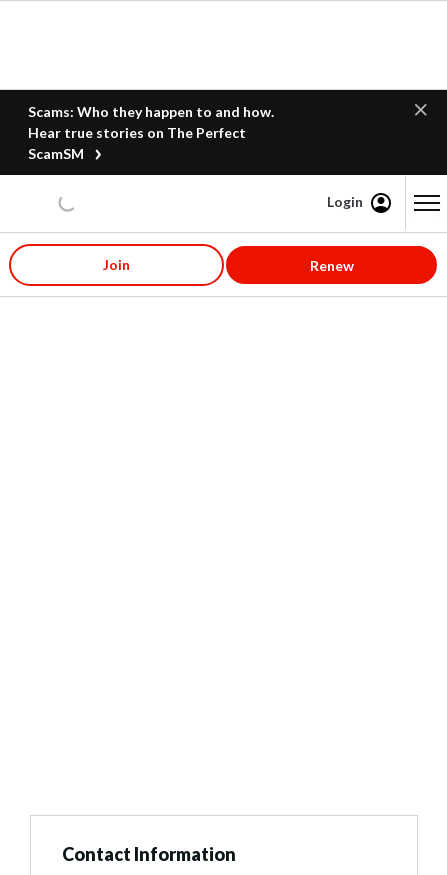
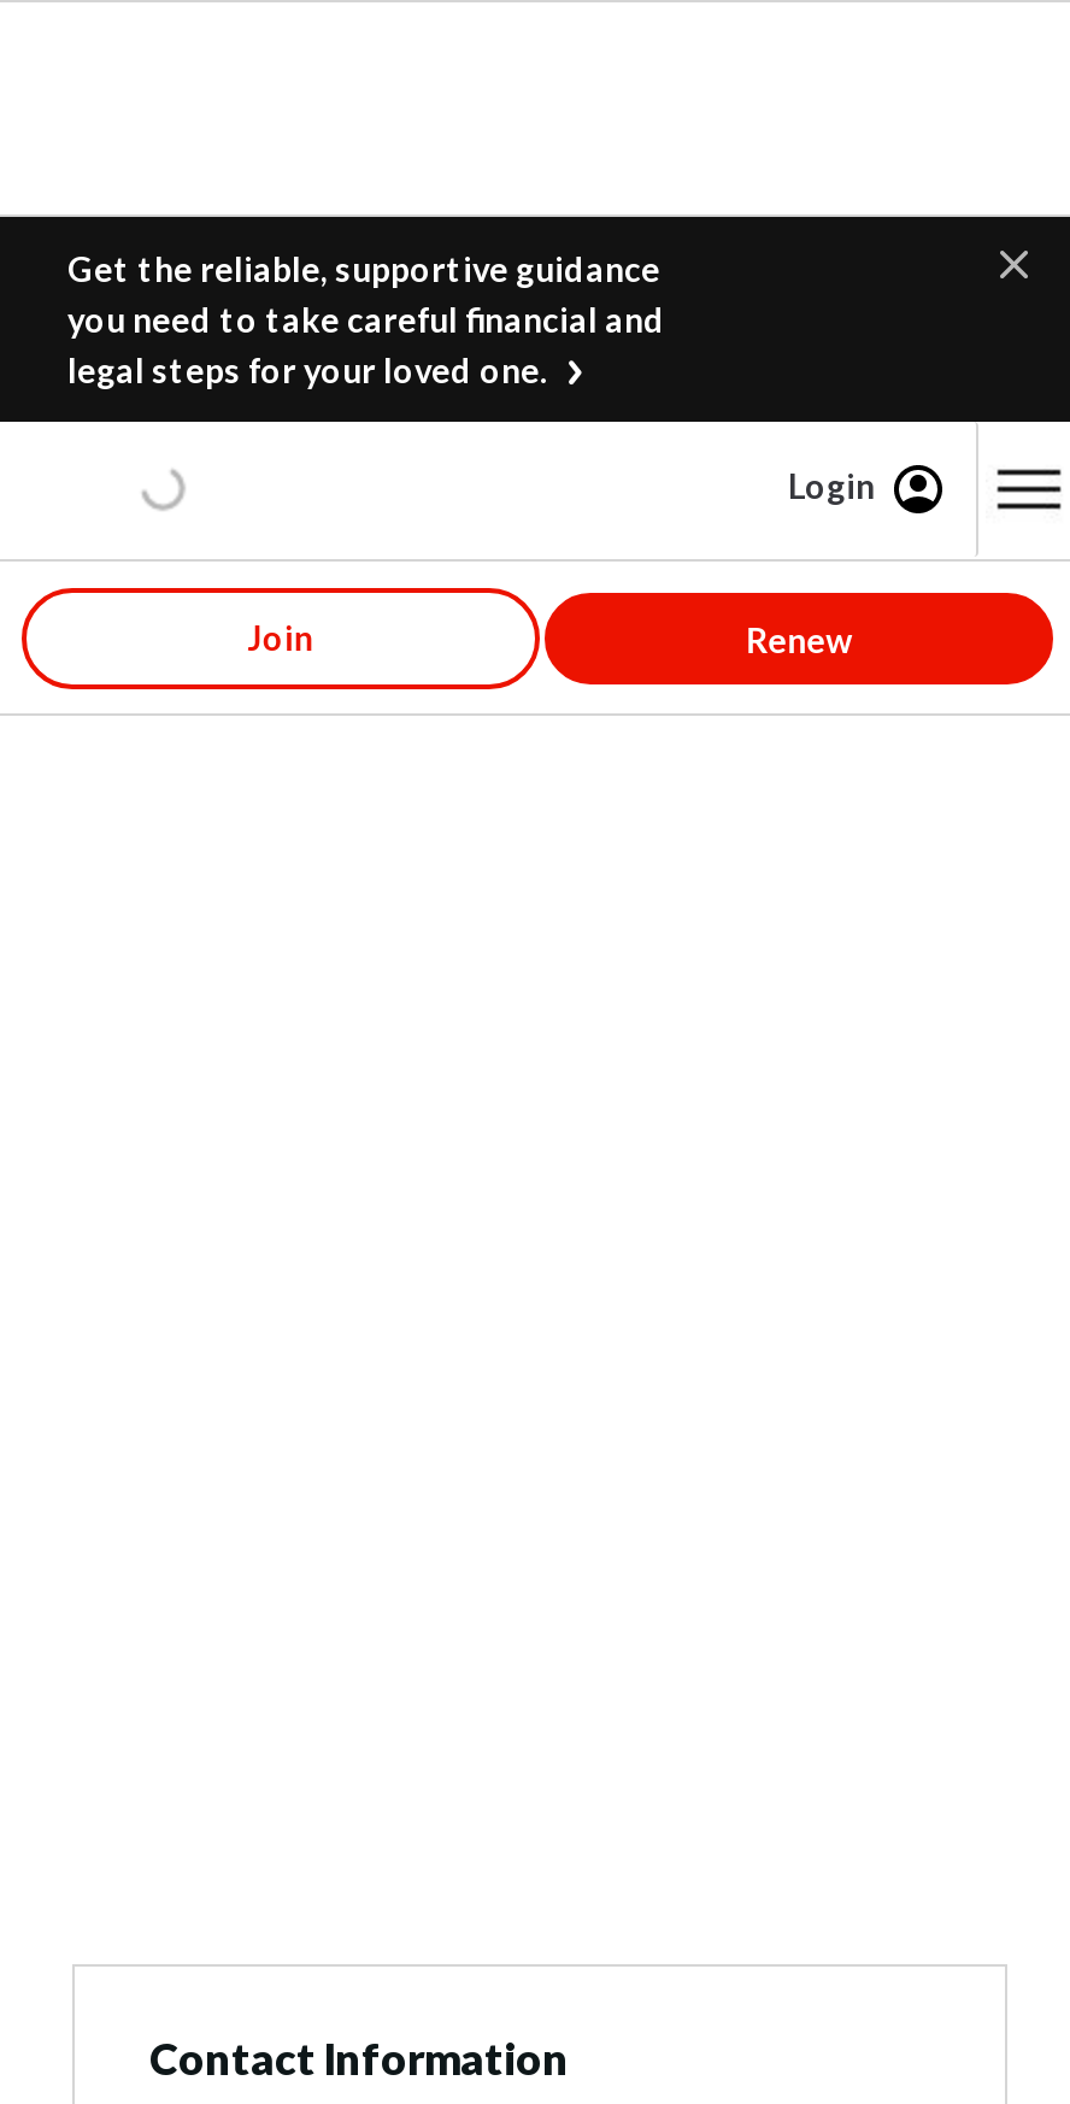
- Scams: Who they happen to and how.
- Hear true stories on The Perfect
- ScamSM
+ Get the reliable, supportive guidance
+ you need to take careful financial and
+ legal steps for your loved one.
